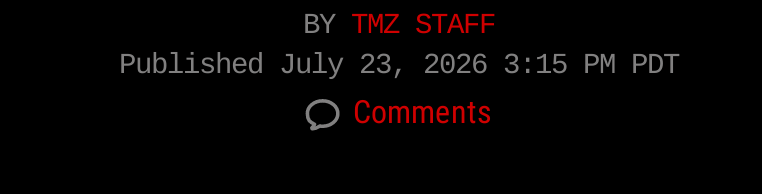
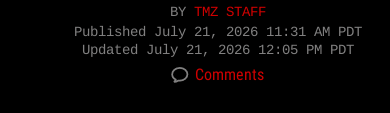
- Published July 23, 2026 3:15 PM PDT
+ Published July 21, 2026 11:31 AM PDT
+ Updated July 21, 2026 12:05 PM PDT
